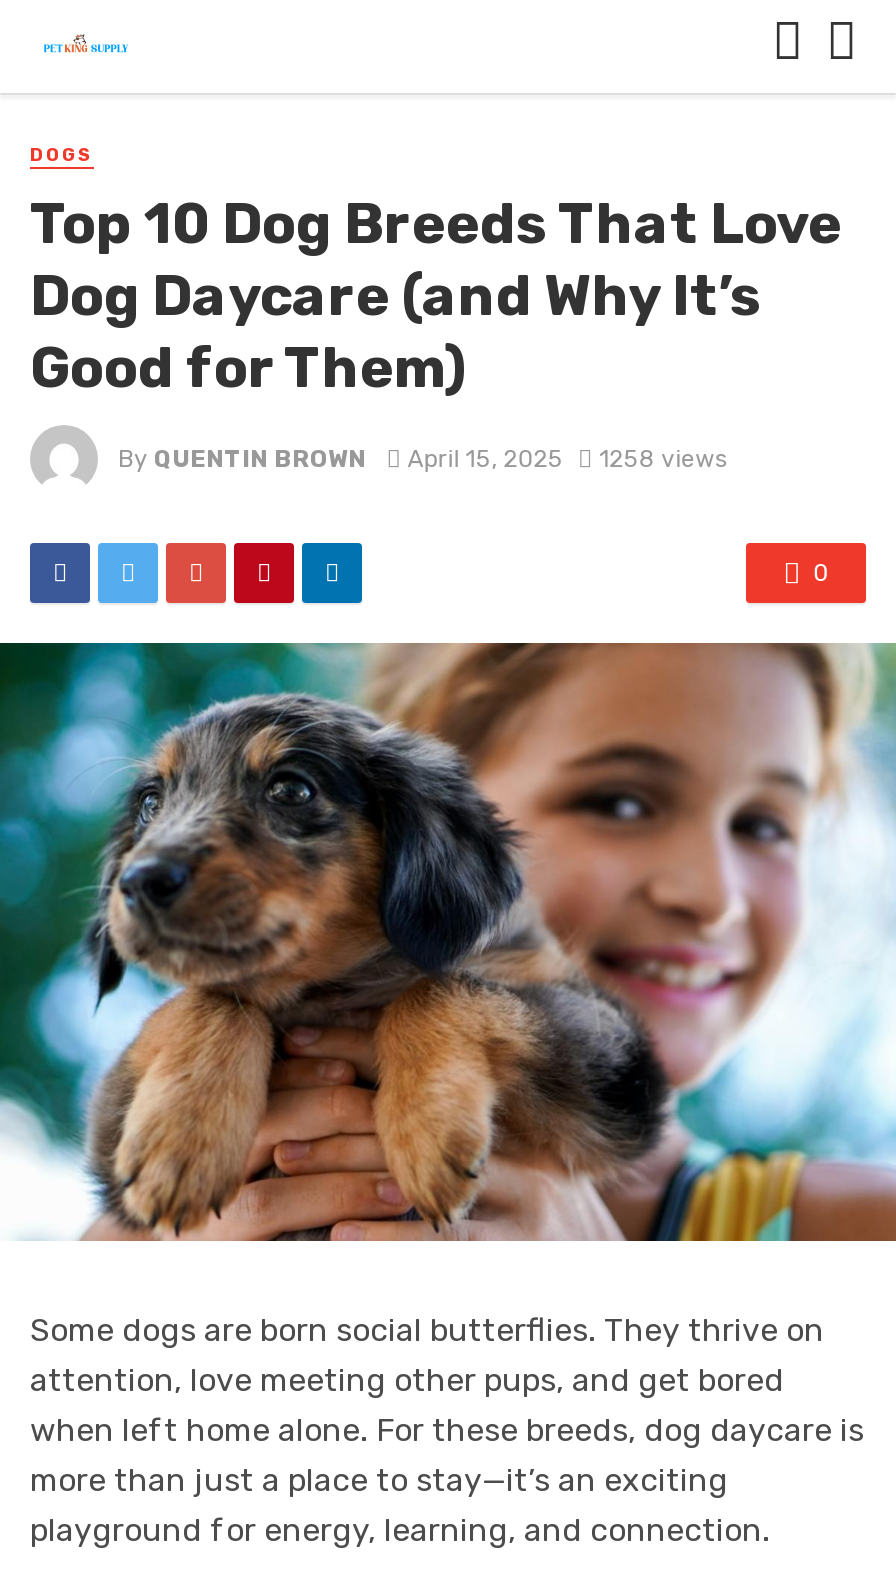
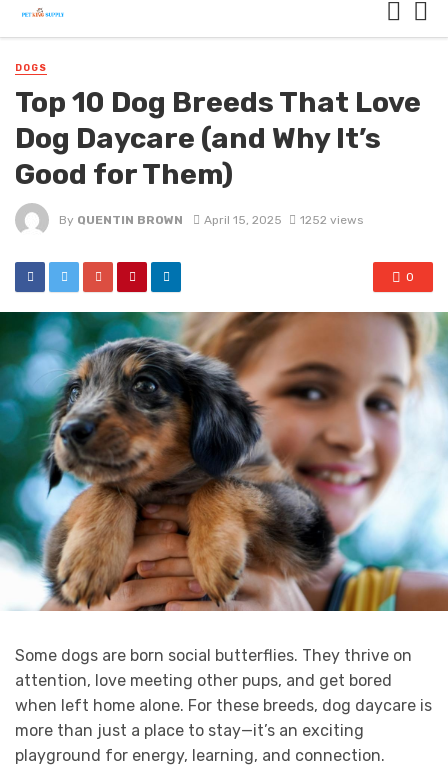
- By QUENTIN BROWN April 15, 2025 1258 views
+ By QUENTIN BROWN April 15, 2025 1252 views
